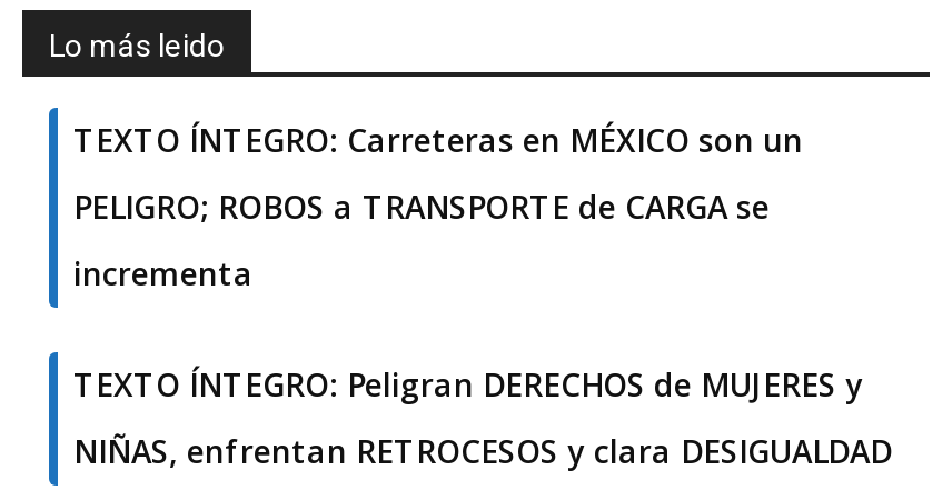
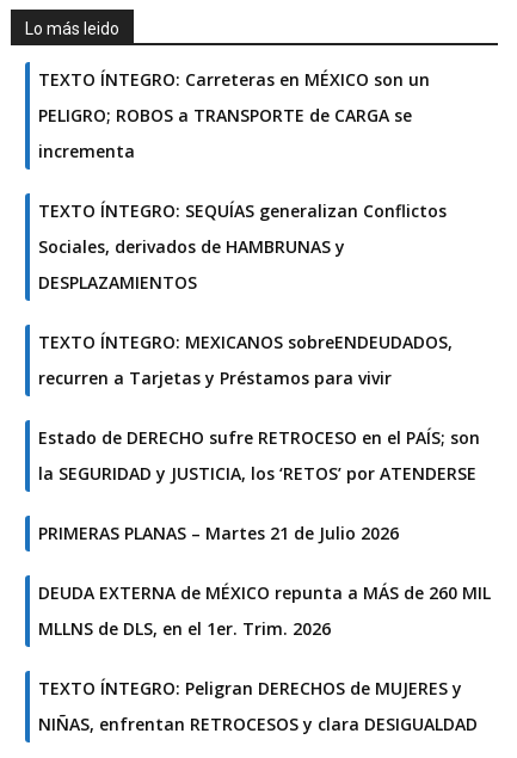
+ TEXTO ÍNTEGRO: SEQUÍAS generalizan Conflictos
+ Sociales, derivados de HAMBRUNAS y
+ DESPLAZAMIENTOS
+ TEXTO ÍNTEGRO: MEXICANOS sobreENDEUDADOS,
+ recurren a Tarjetas y Préstamos para vivir
+ Estado de DERECHO sufre RETROCESO en el PAÍS; son
+ la SEGURIDAD y JUSTICIA, los ‘RETOS’ por ATENDERSE
+ PRIMERAS PLANAS – Martes 21 de Julio 2026
+ DEUDA EXTERNA de MÉXICO repunta a MÁS de 260 MIL
+ MLLNS de DLS, en el 1er. Trim. 2026
